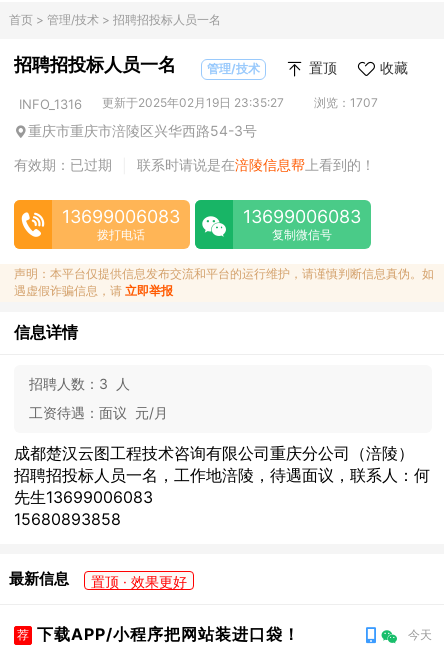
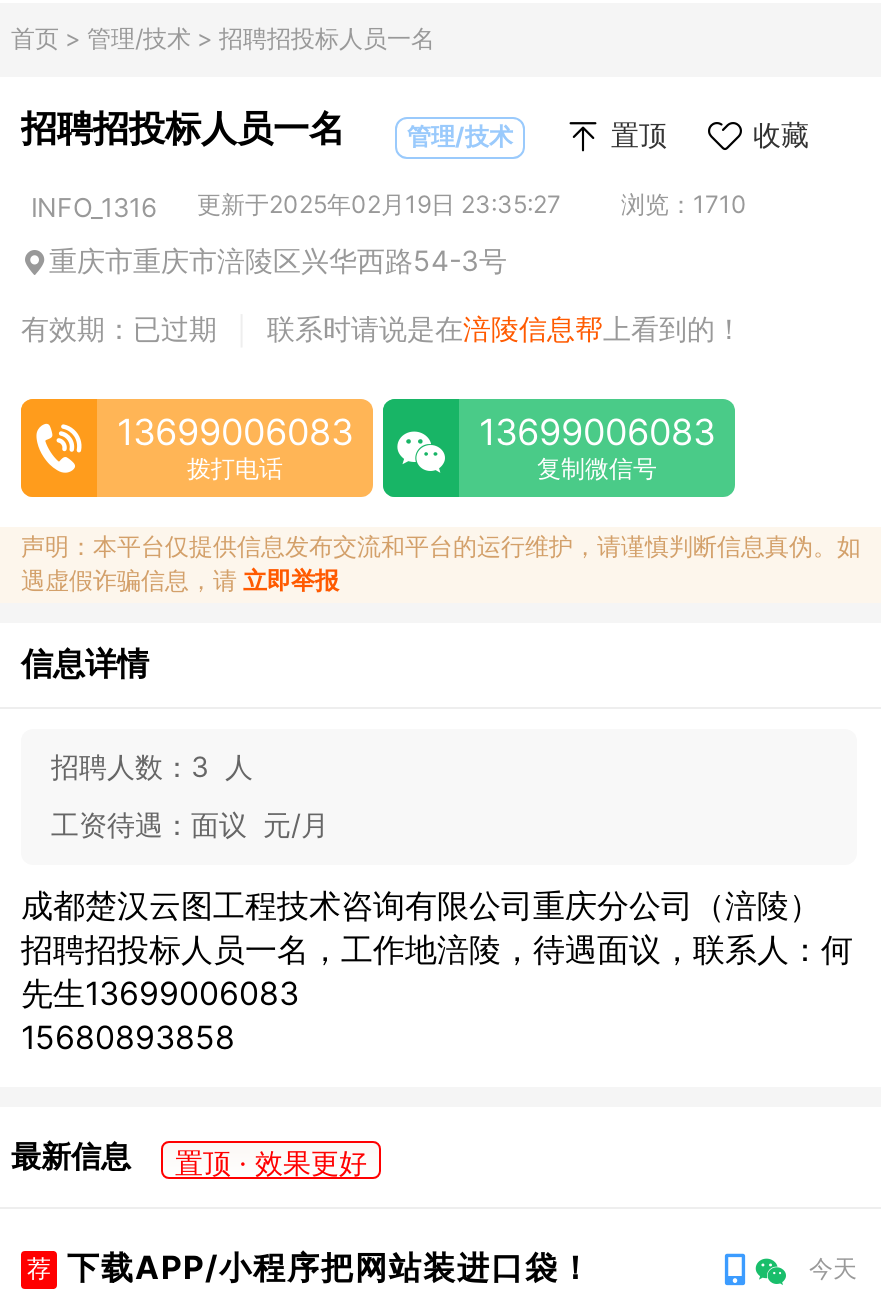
- INFO_1316 更新于2025年02月19日 23:35:27 浏览：1707
+ INFO_1316 更新于2025年02月19日 23:35:27 浏览：1710
